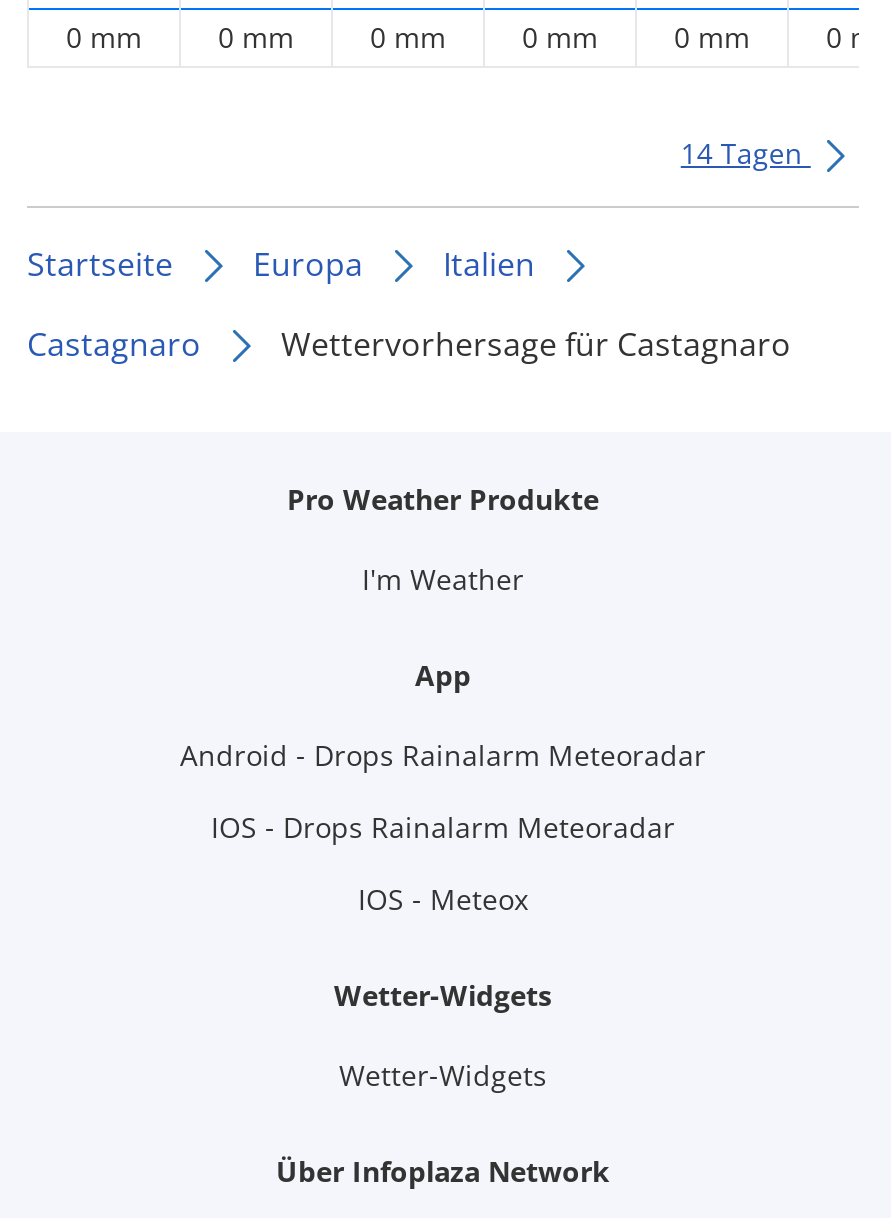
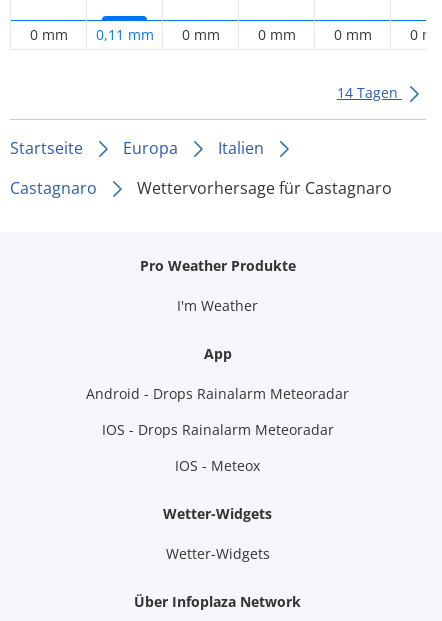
- 0 mm
+ 0,11 mm
